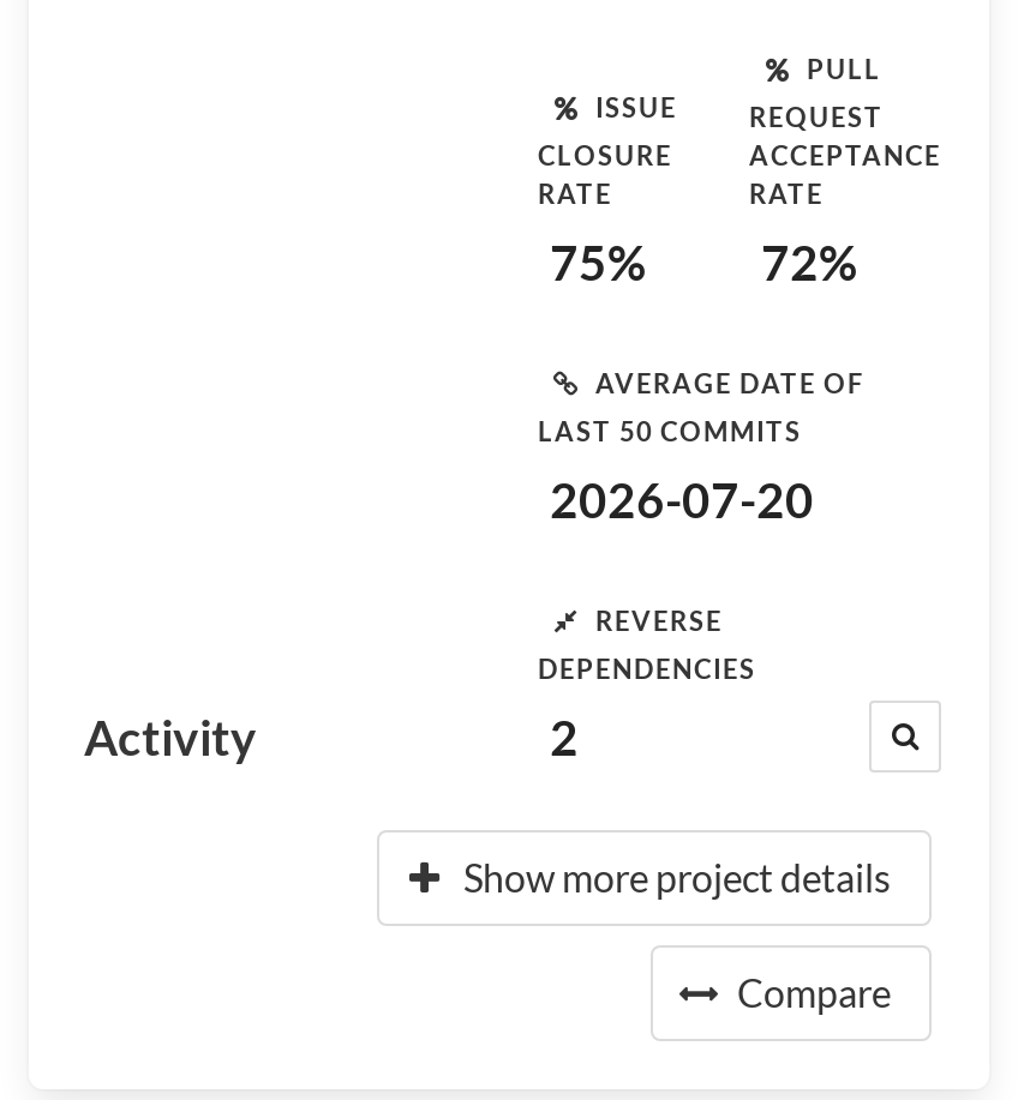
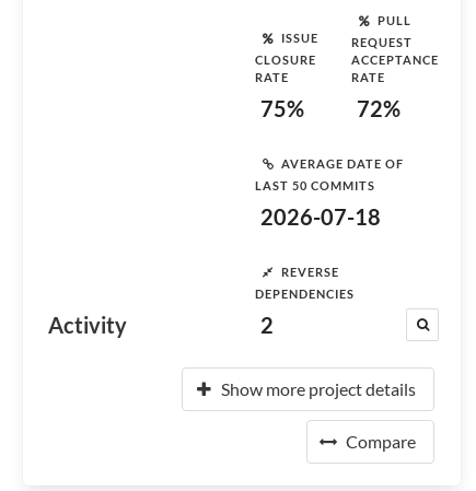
- 2026-07-20
+ 2026-07-18
